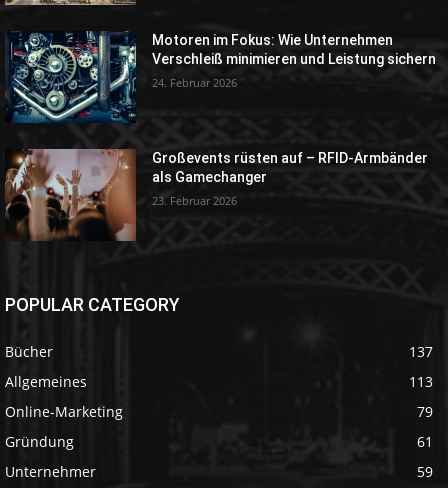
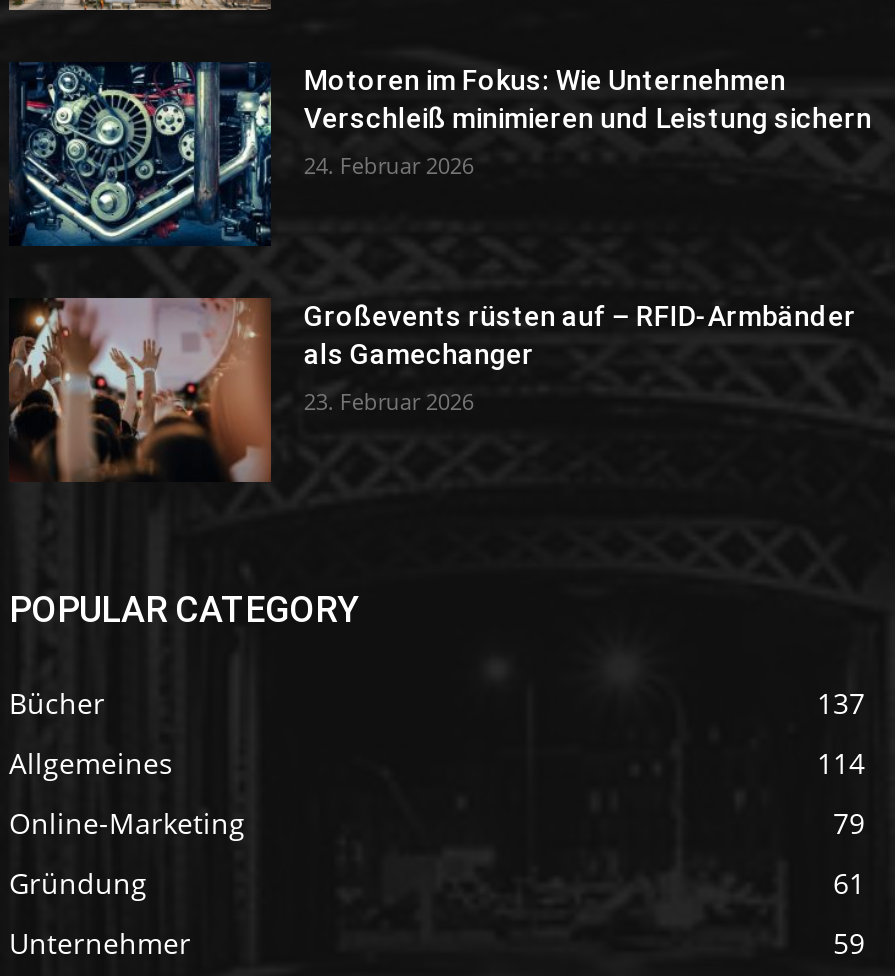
- 113
+ 114
